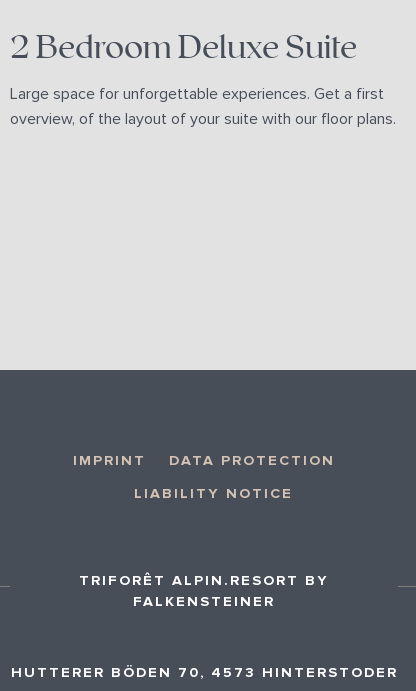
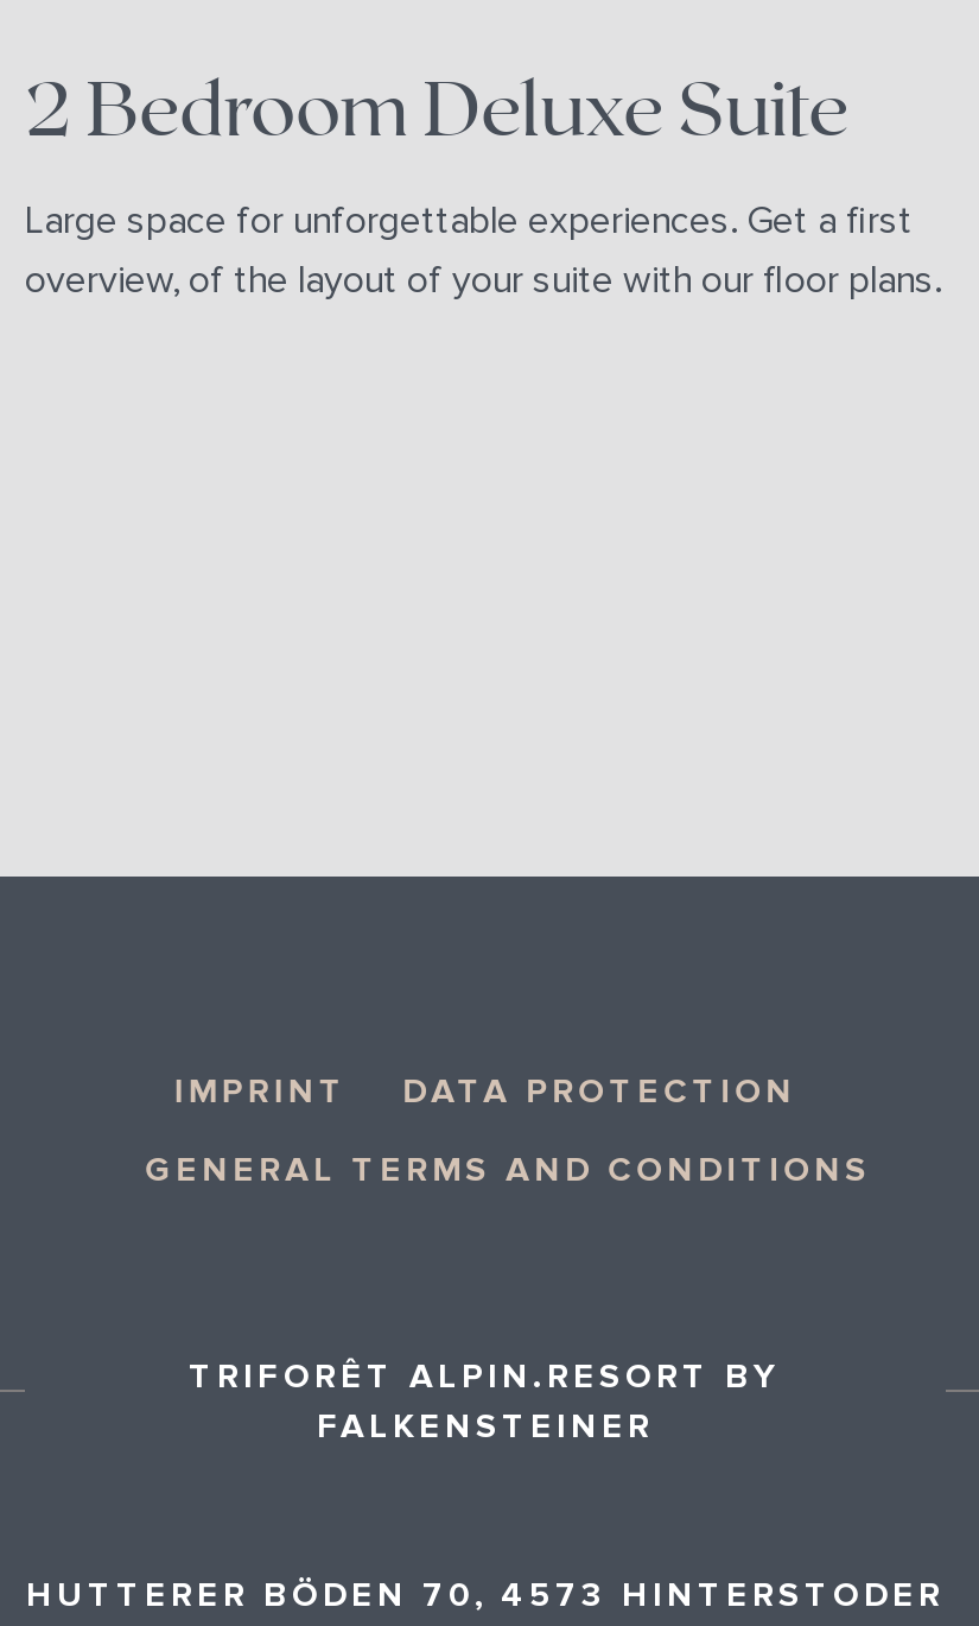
- LIABILITY NOTICE
+ GENERAL TERMS AND CONDITIONS
